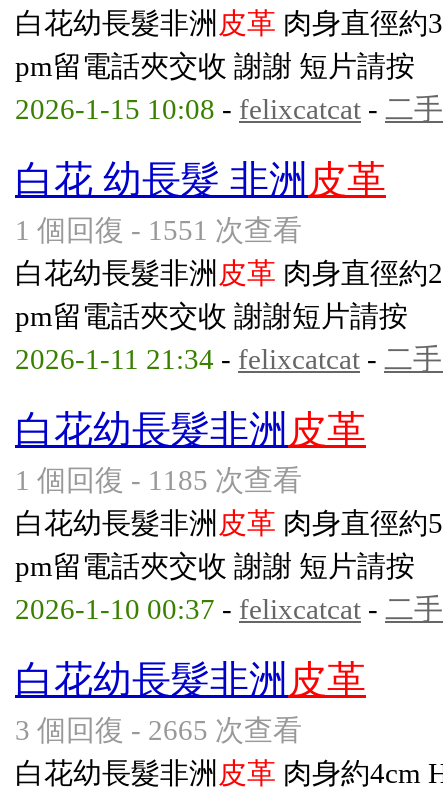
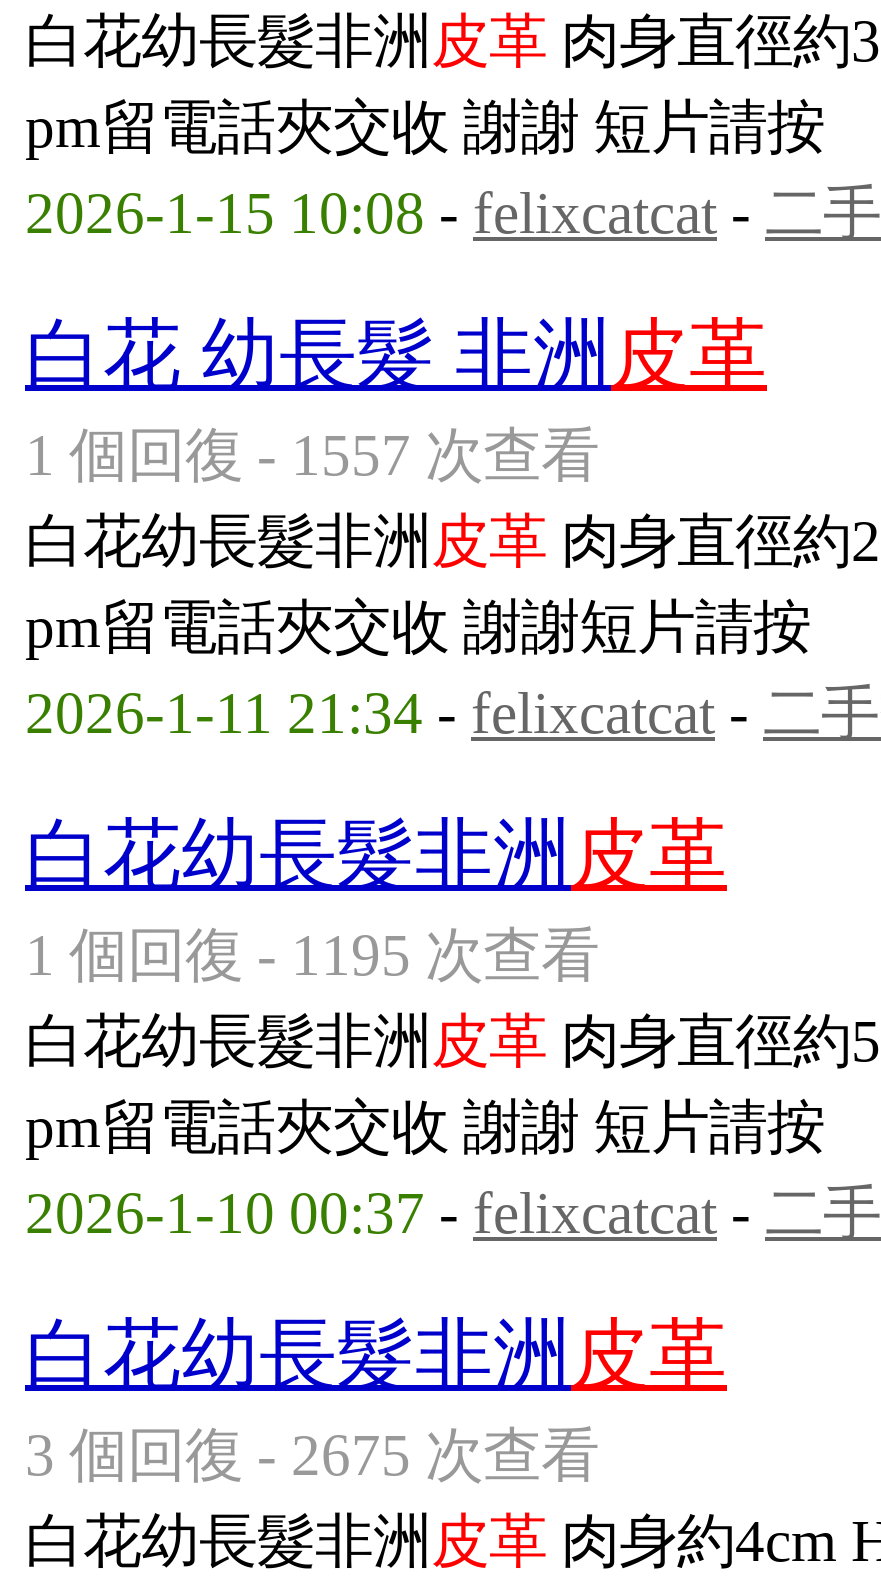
- 1 個回復 - 1551 次查看
+ 1 個回復 - 1557 次查看

- 1 個回復 - 1185 次查看
+ 1 個回復 - 1195 次查看

- 3 個回復 - 2665 次查看
+ 3 個回復 - 2675 次查看
